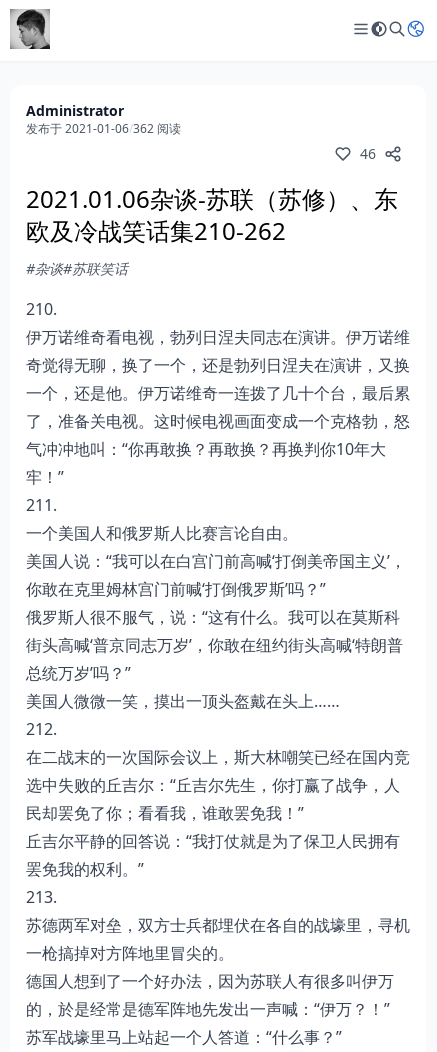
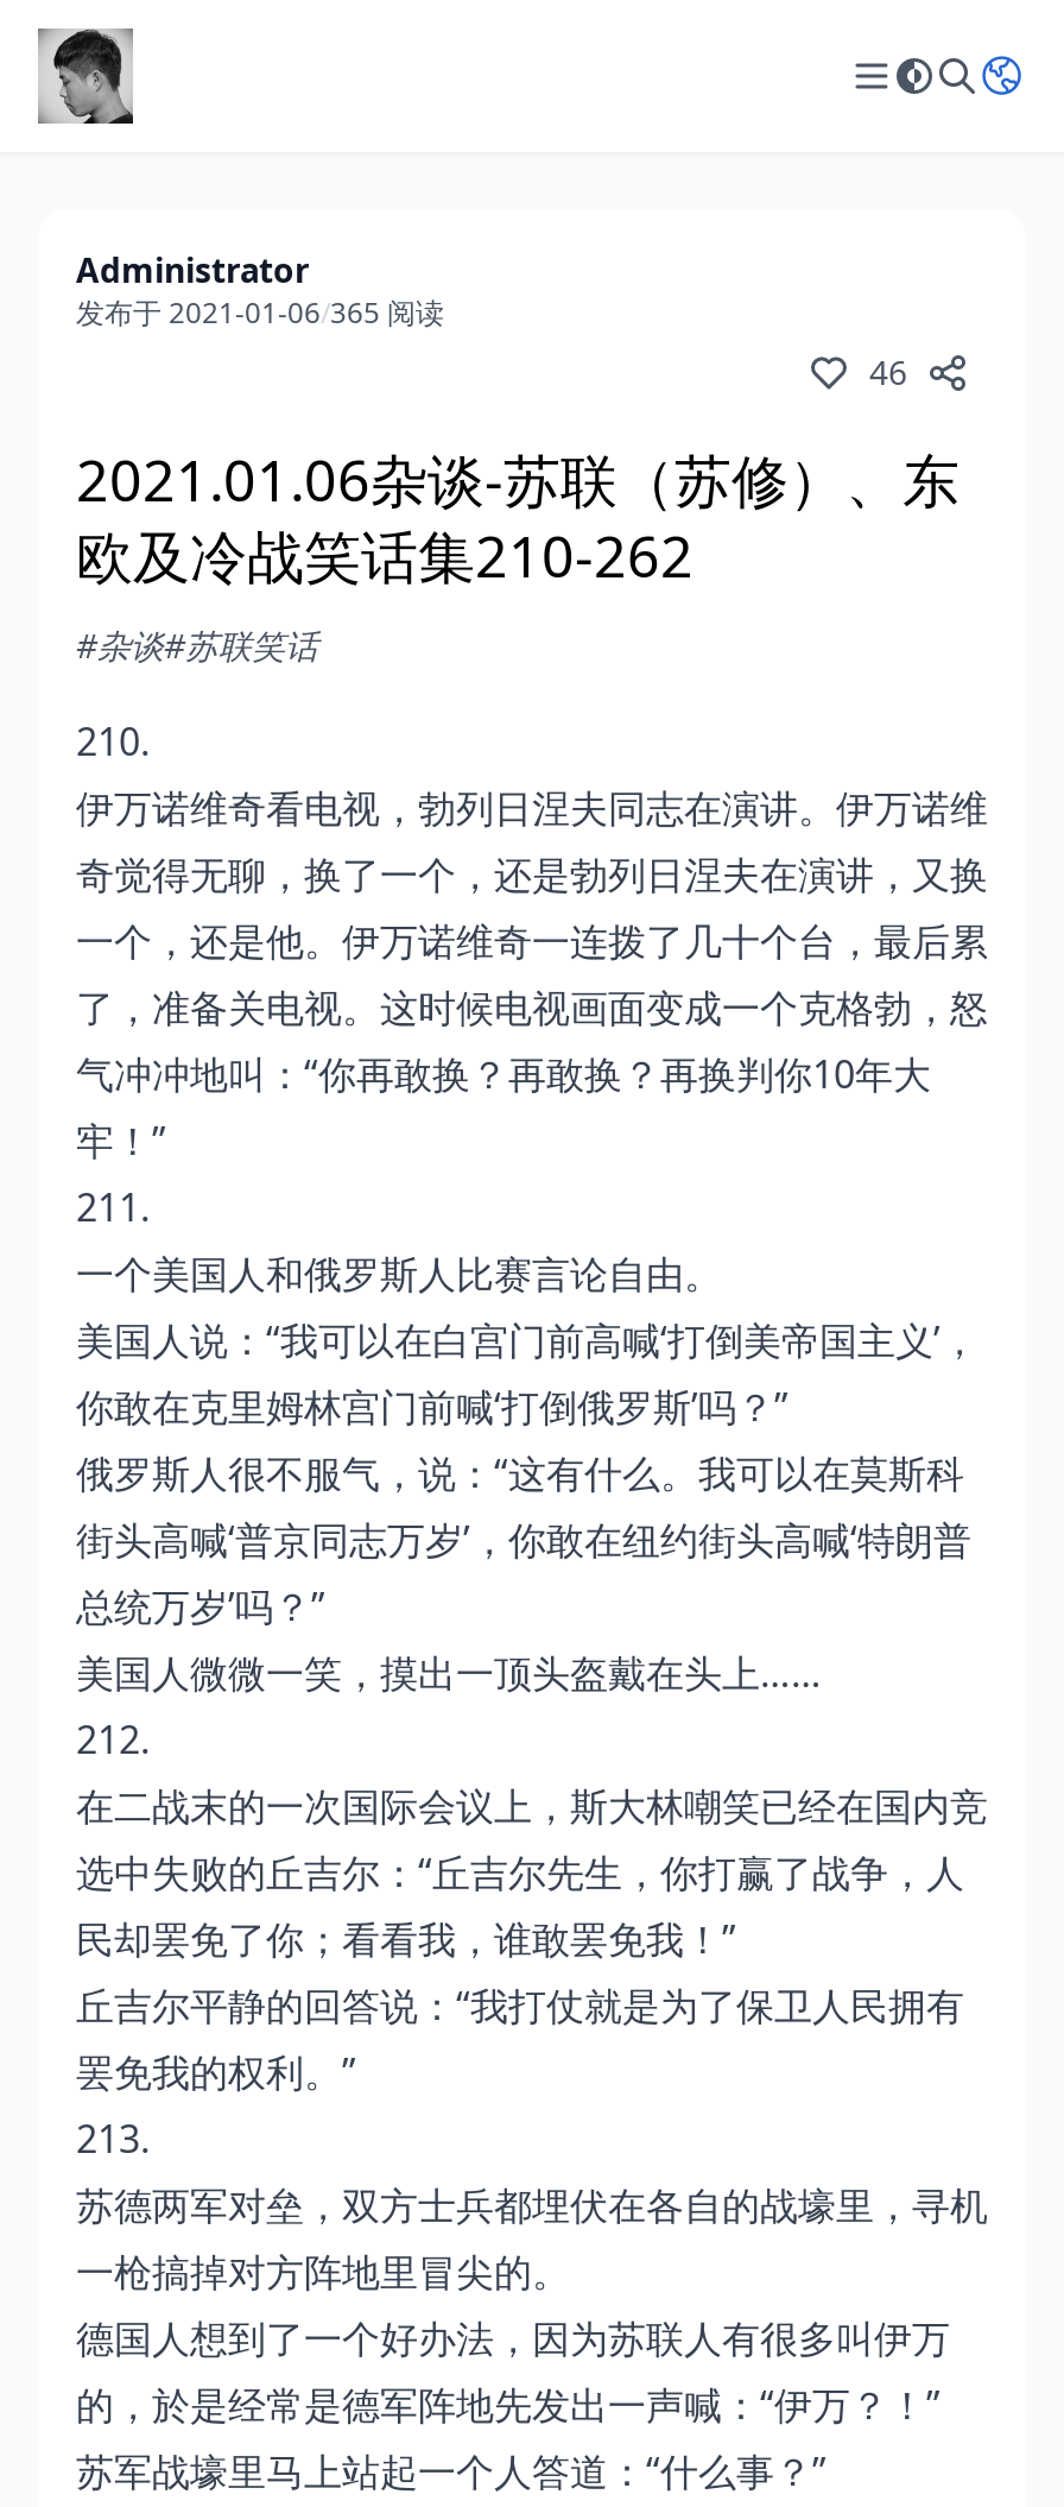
- 发布于 2021-01-06 / 362 阅读
+ 发布于 2021-01-06 / 365 阅读
